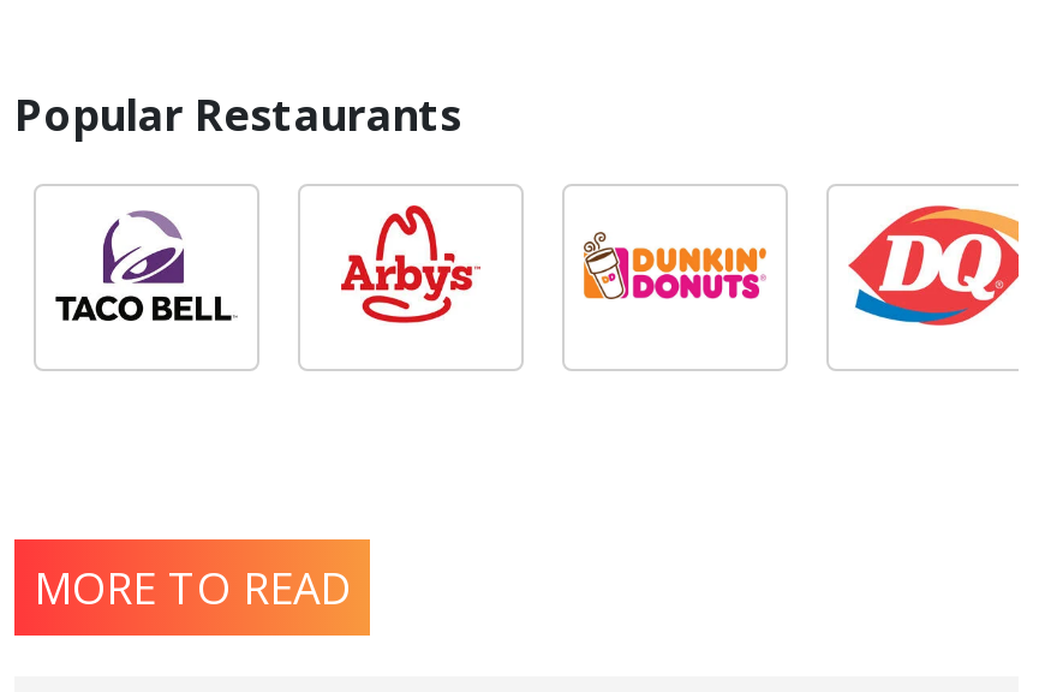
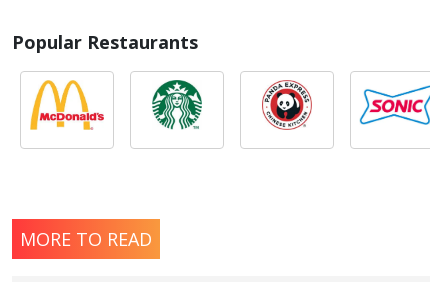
- [image]
+ [image]

- [image]
+ [image]

- [image]
+ [image]

- [image]
+ [image]
